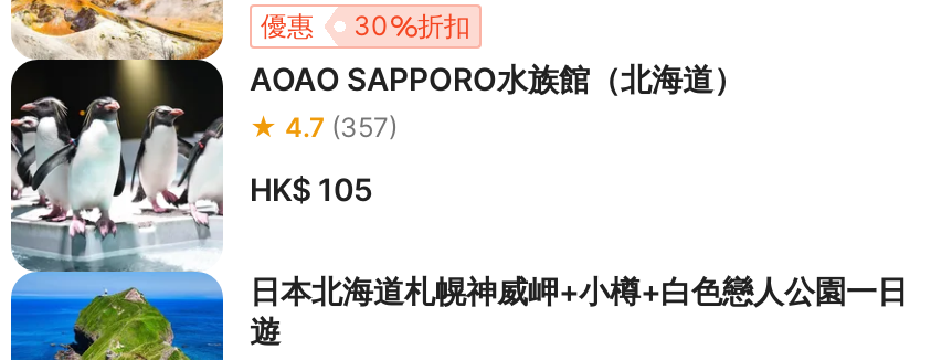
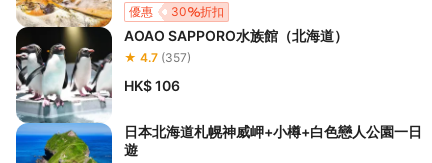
- HK$ 105
+ HK$ 106
